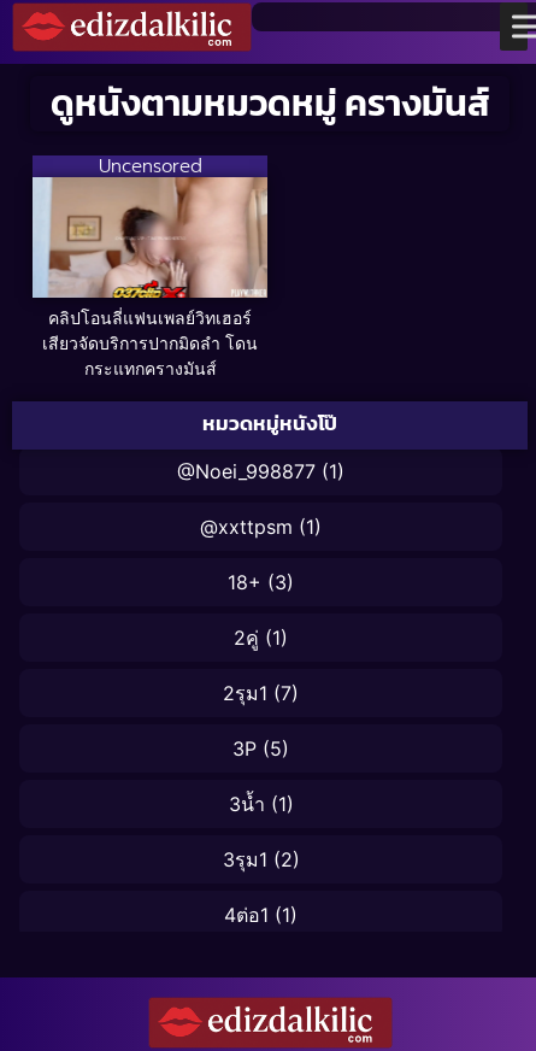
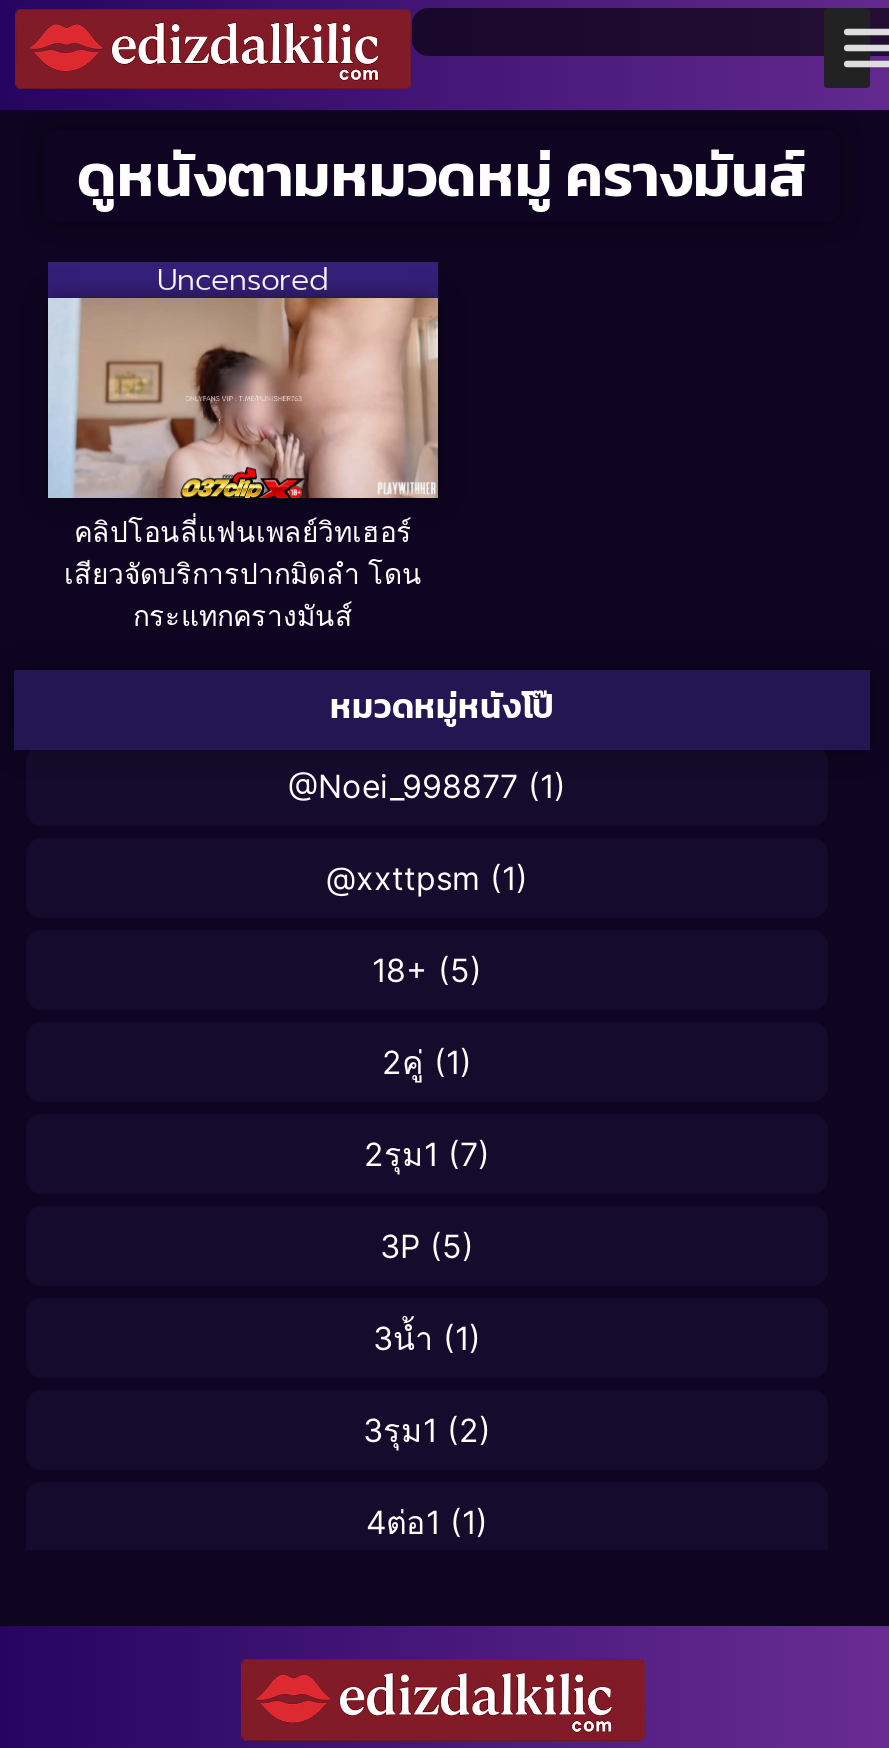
- 18+ (3)
+ 18+ (5)
